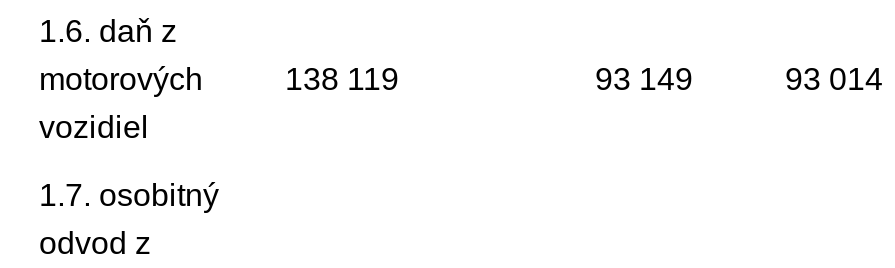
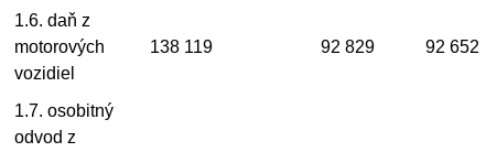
- 93 149
+ 92 829

- 93 014
+ 92 652
